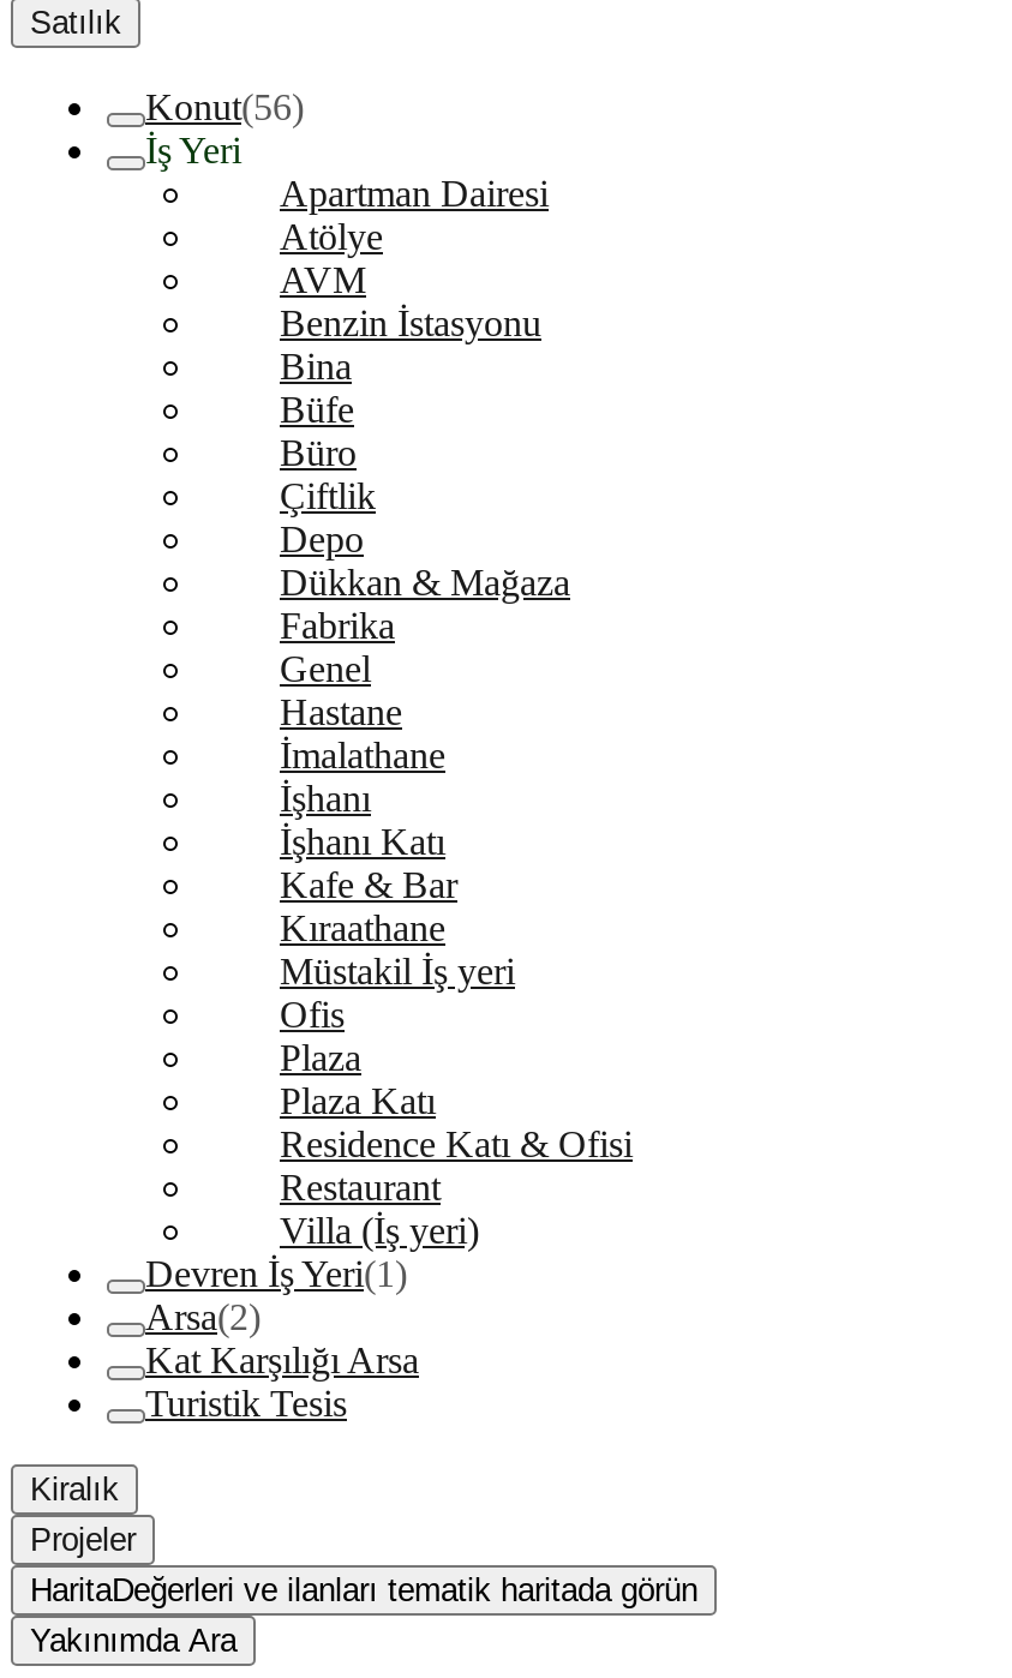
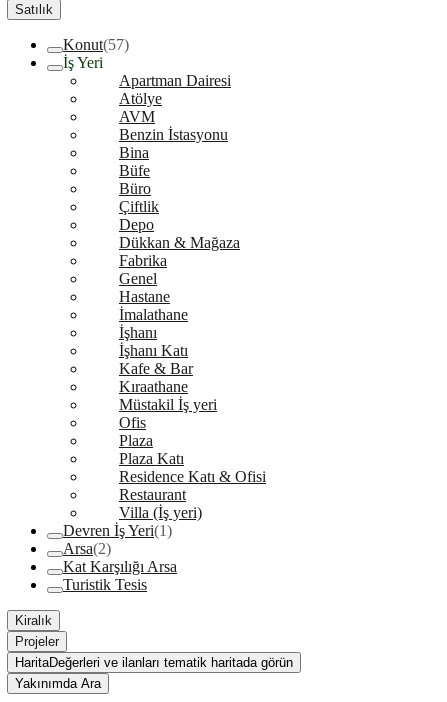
- Konut(56)
+ Konut(57)
